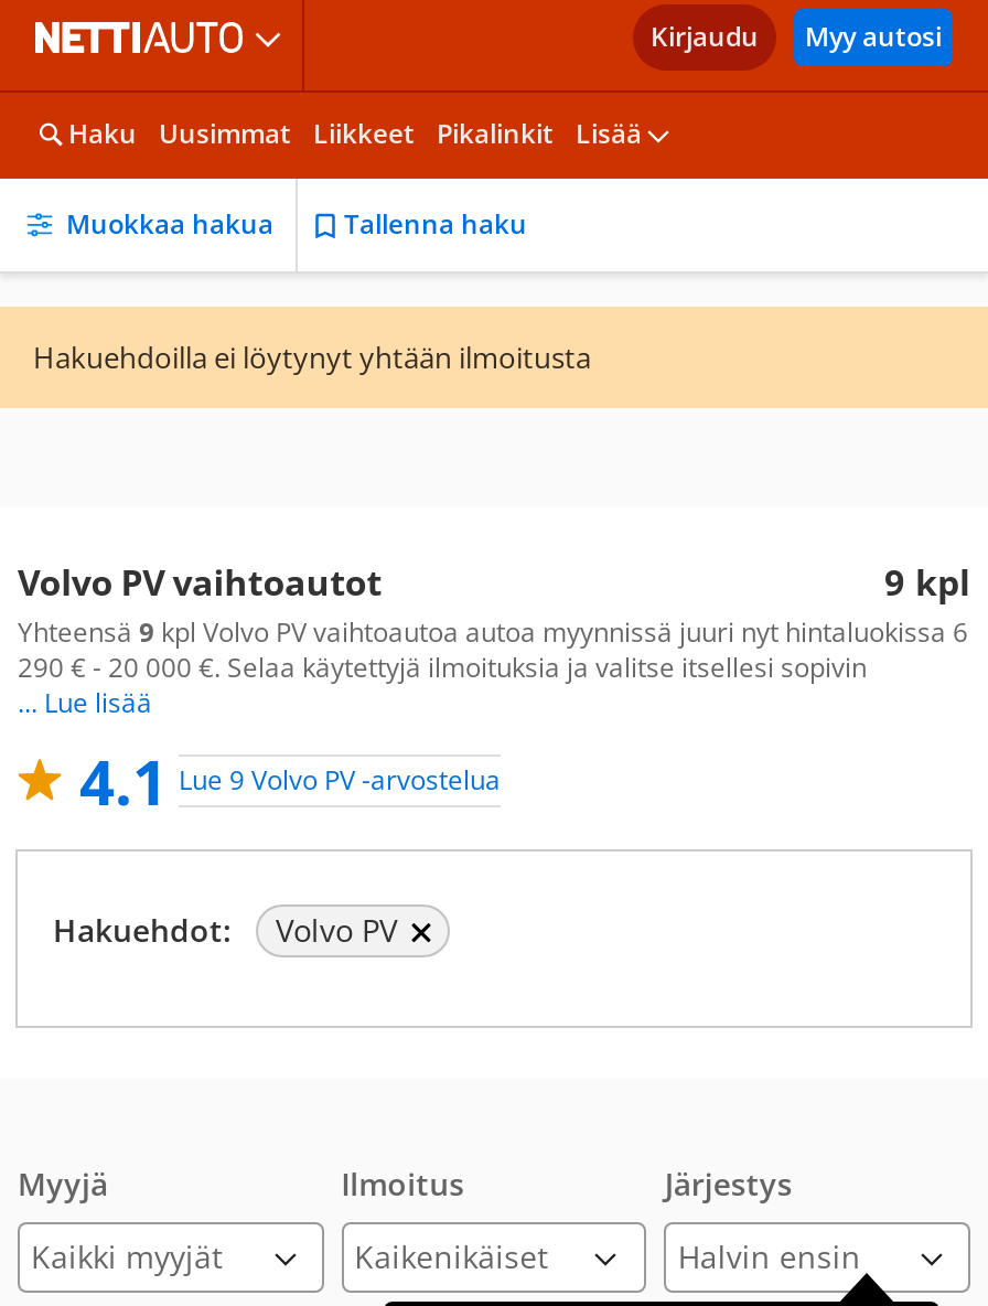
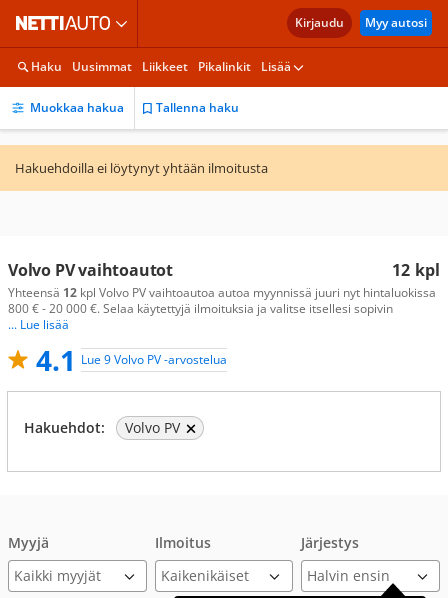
- 9 kpl
+ 12 kpl

- Yhteensä 9 kpl Volvo PV vaihtoautoa autoa myynnissä juuri nyt hintaluokissa 6
- 290 € - 20 000 €. Selaa käytettyjä ilmoituksia ja valitse itsellesi sopivin
+ Yhteensä 12 kpl Volvo PV vaihtoautoa autoa myynnissä juuri nyt hintaluokissa
+ 800 € - 20 000 €. Selaa käytettyjä ilmoituksia ja valitse itsellesi sopivin
